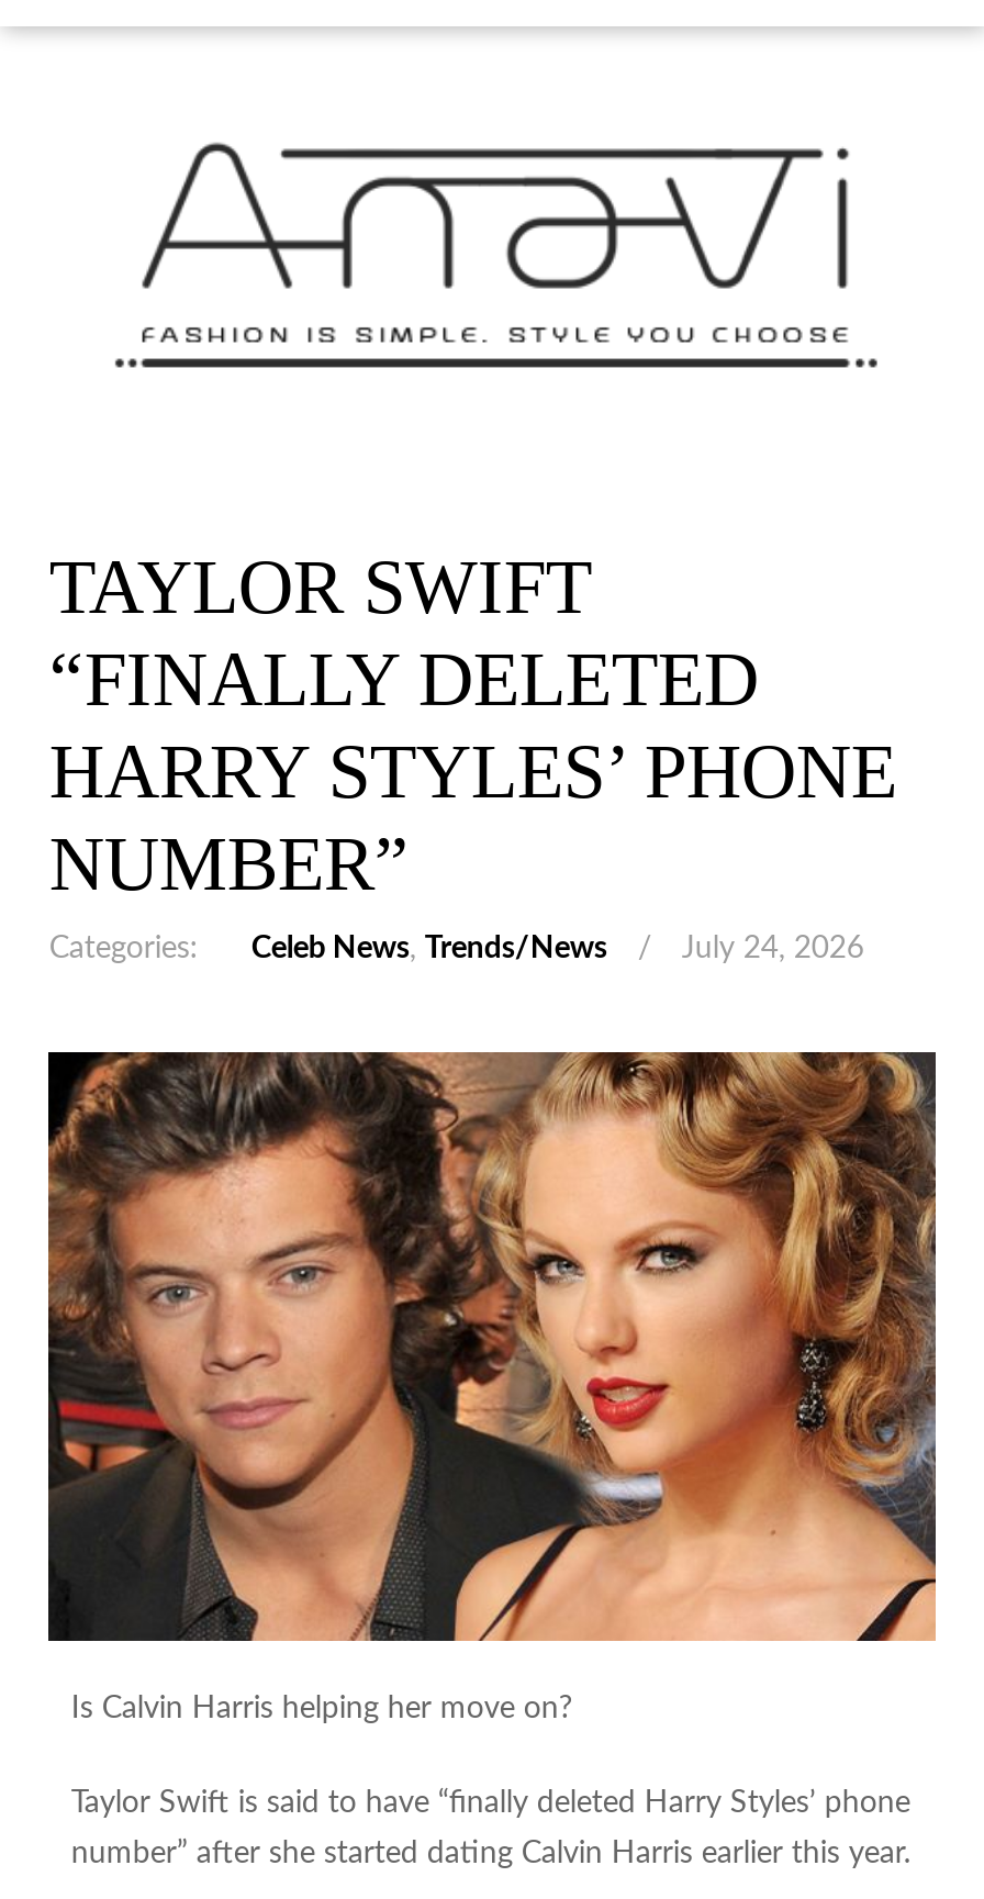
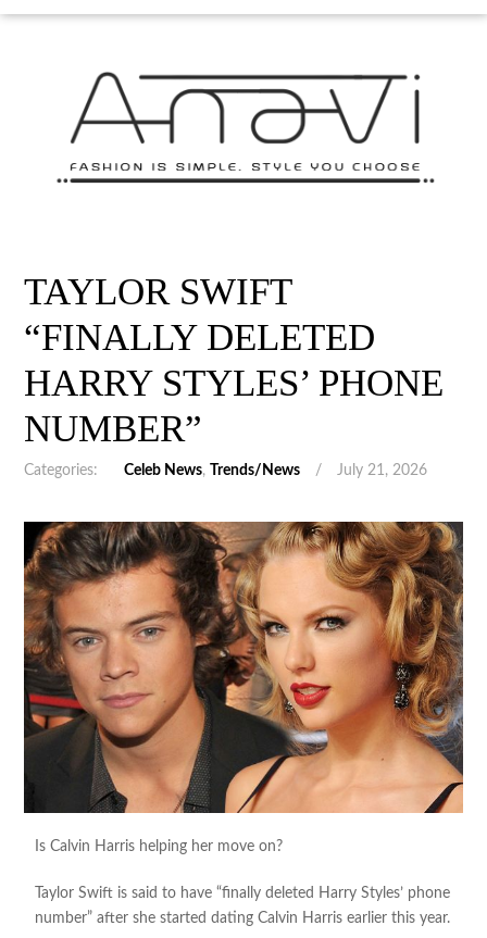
- July 24, 2026
+ July 21, 2026
